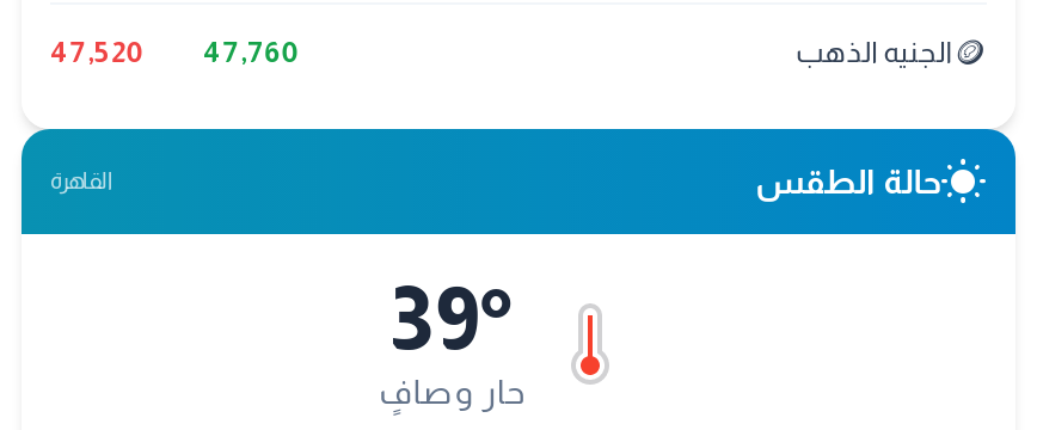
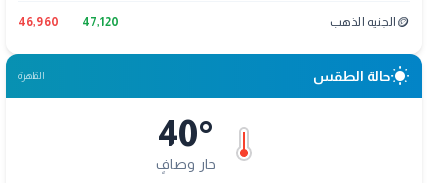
- 47,520
+ 46,960

- 47,760
+ 47,120

- 39°
+ 40°
